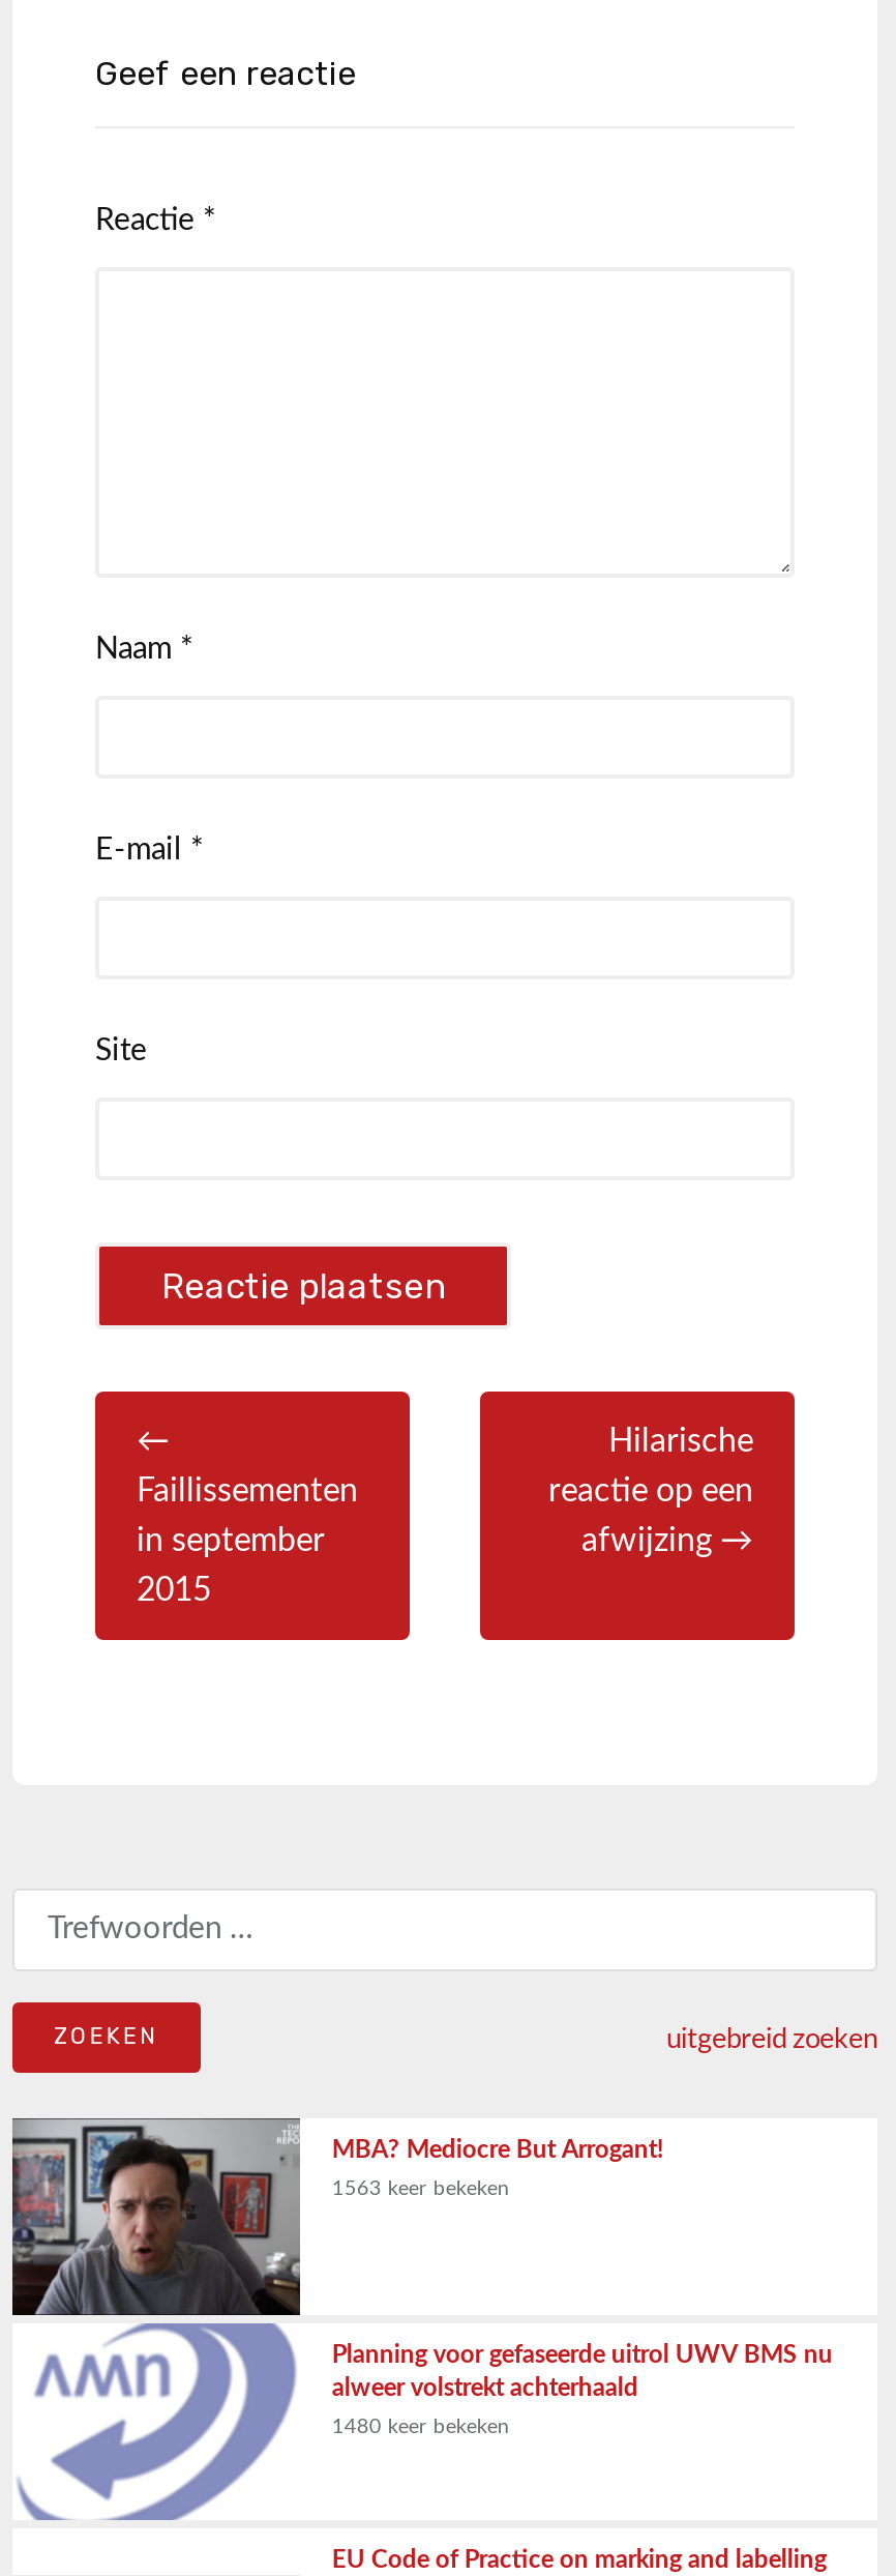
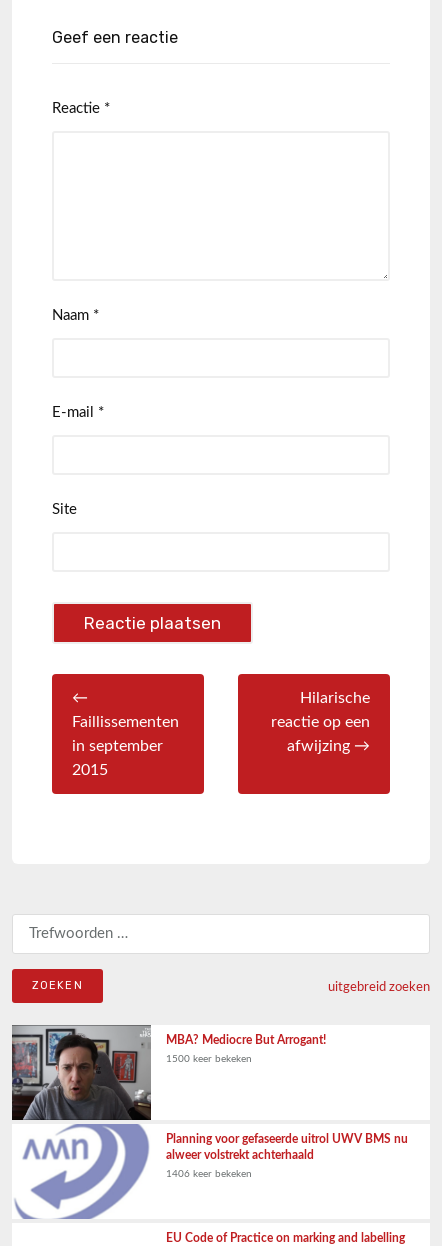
- 1563 keer bekeken
+ 1500 keer bekeken

- 1480 keer bekeken
+ 1406 keer bekeken
